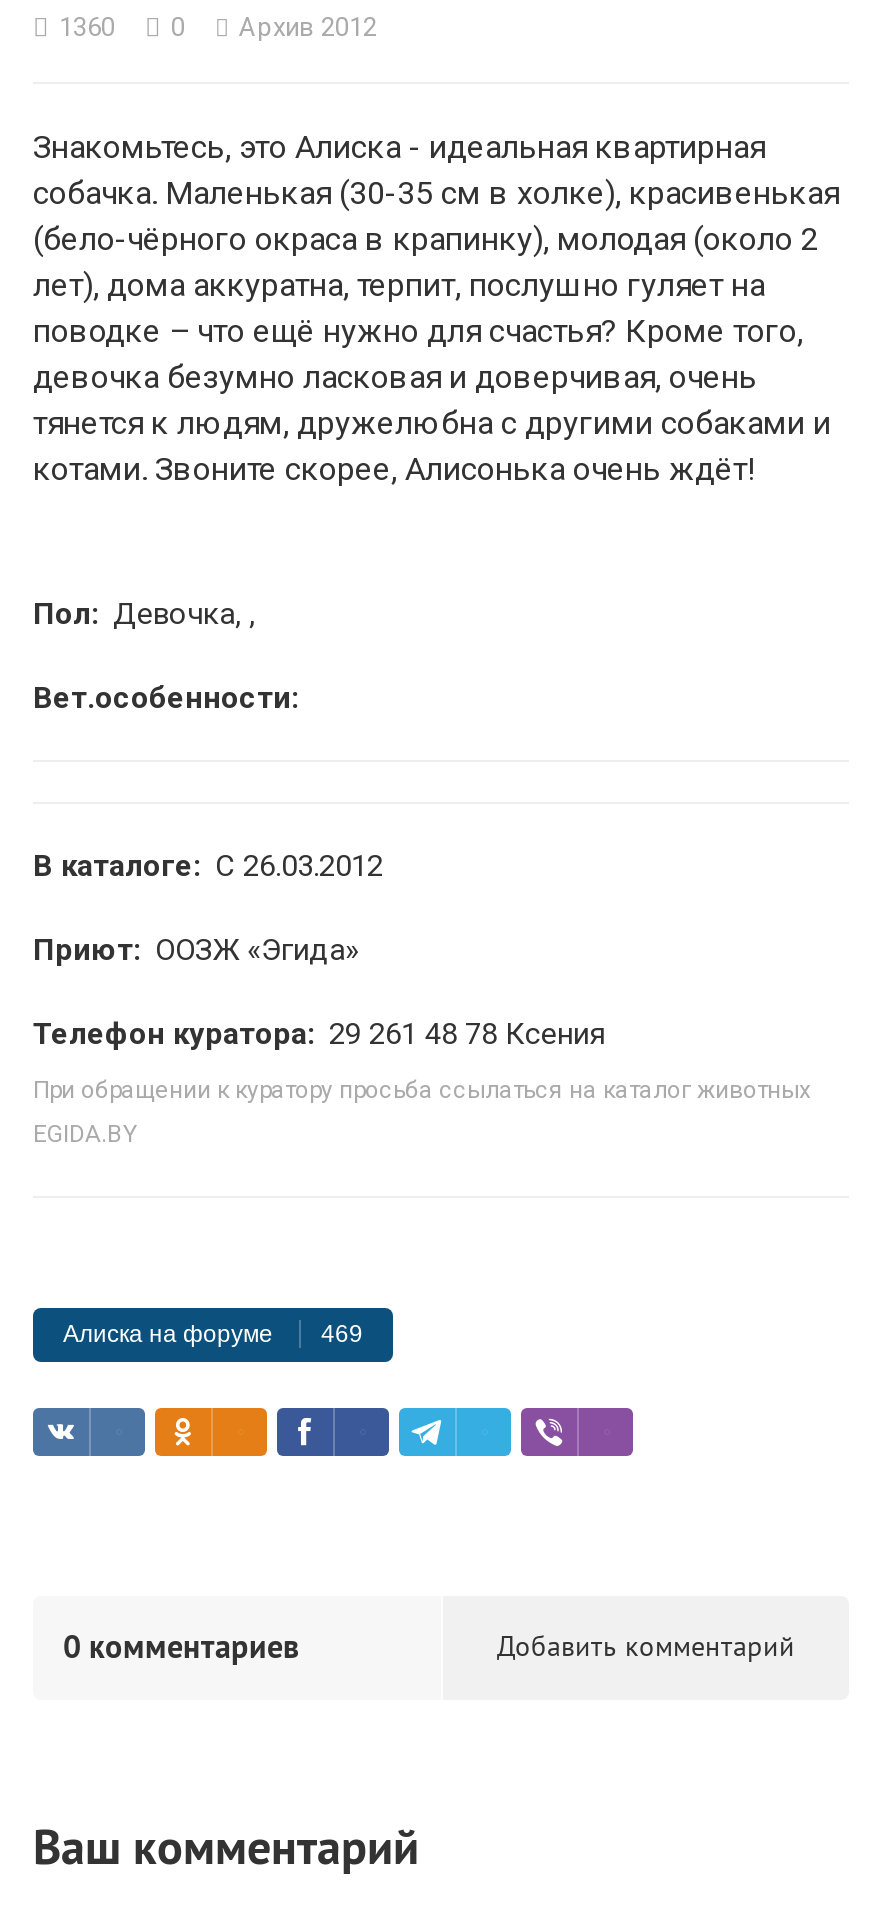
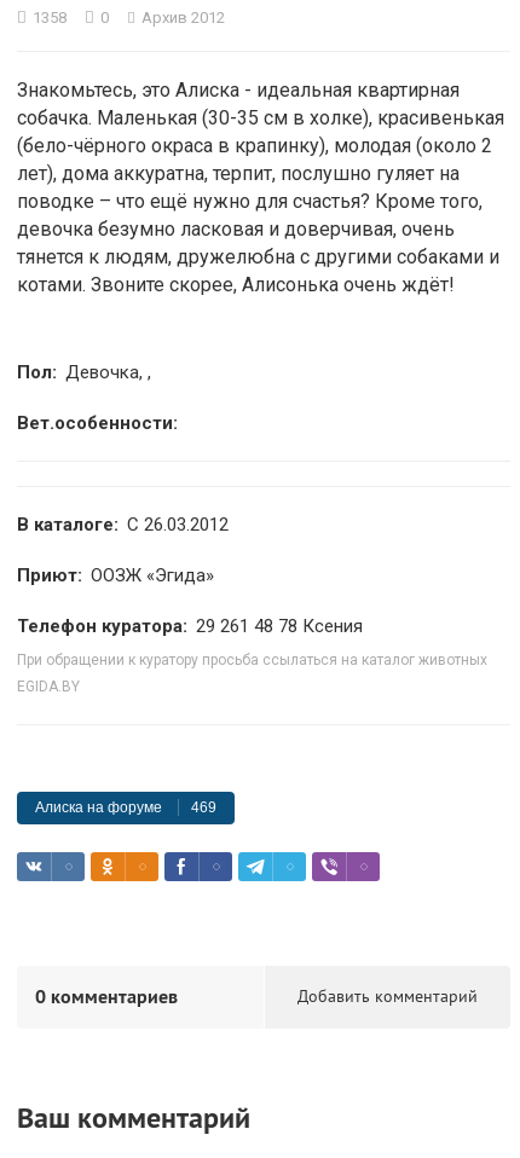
- 1360 0 Архив 2012
+ 1358 0 Архив 2012
